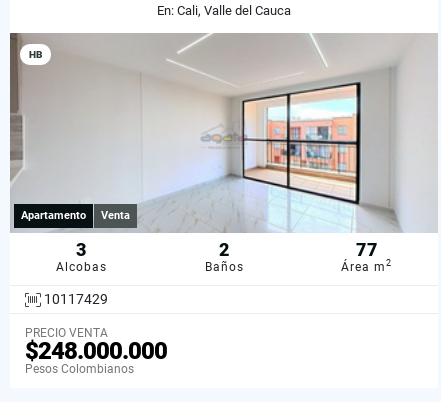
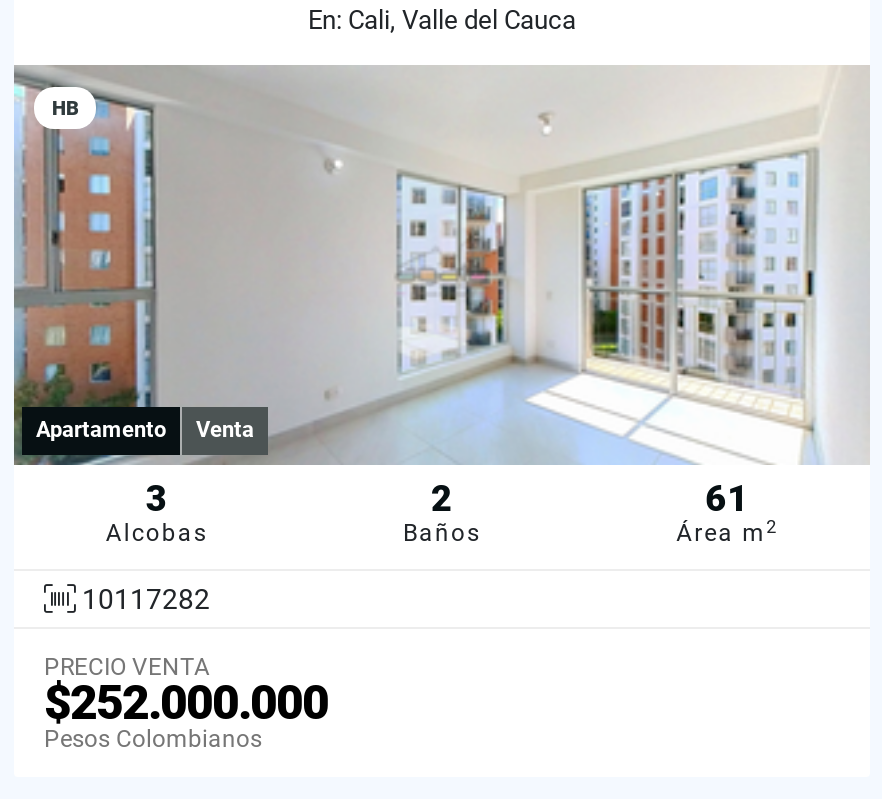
- [image]
- 77
+ [image]
+ 61

- 10117429
+ 10117282

- $248.000.000
+ $252.000.000
